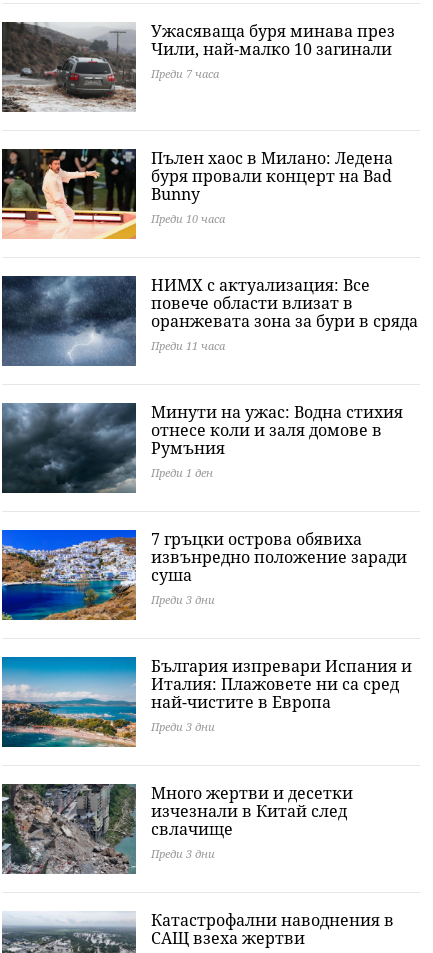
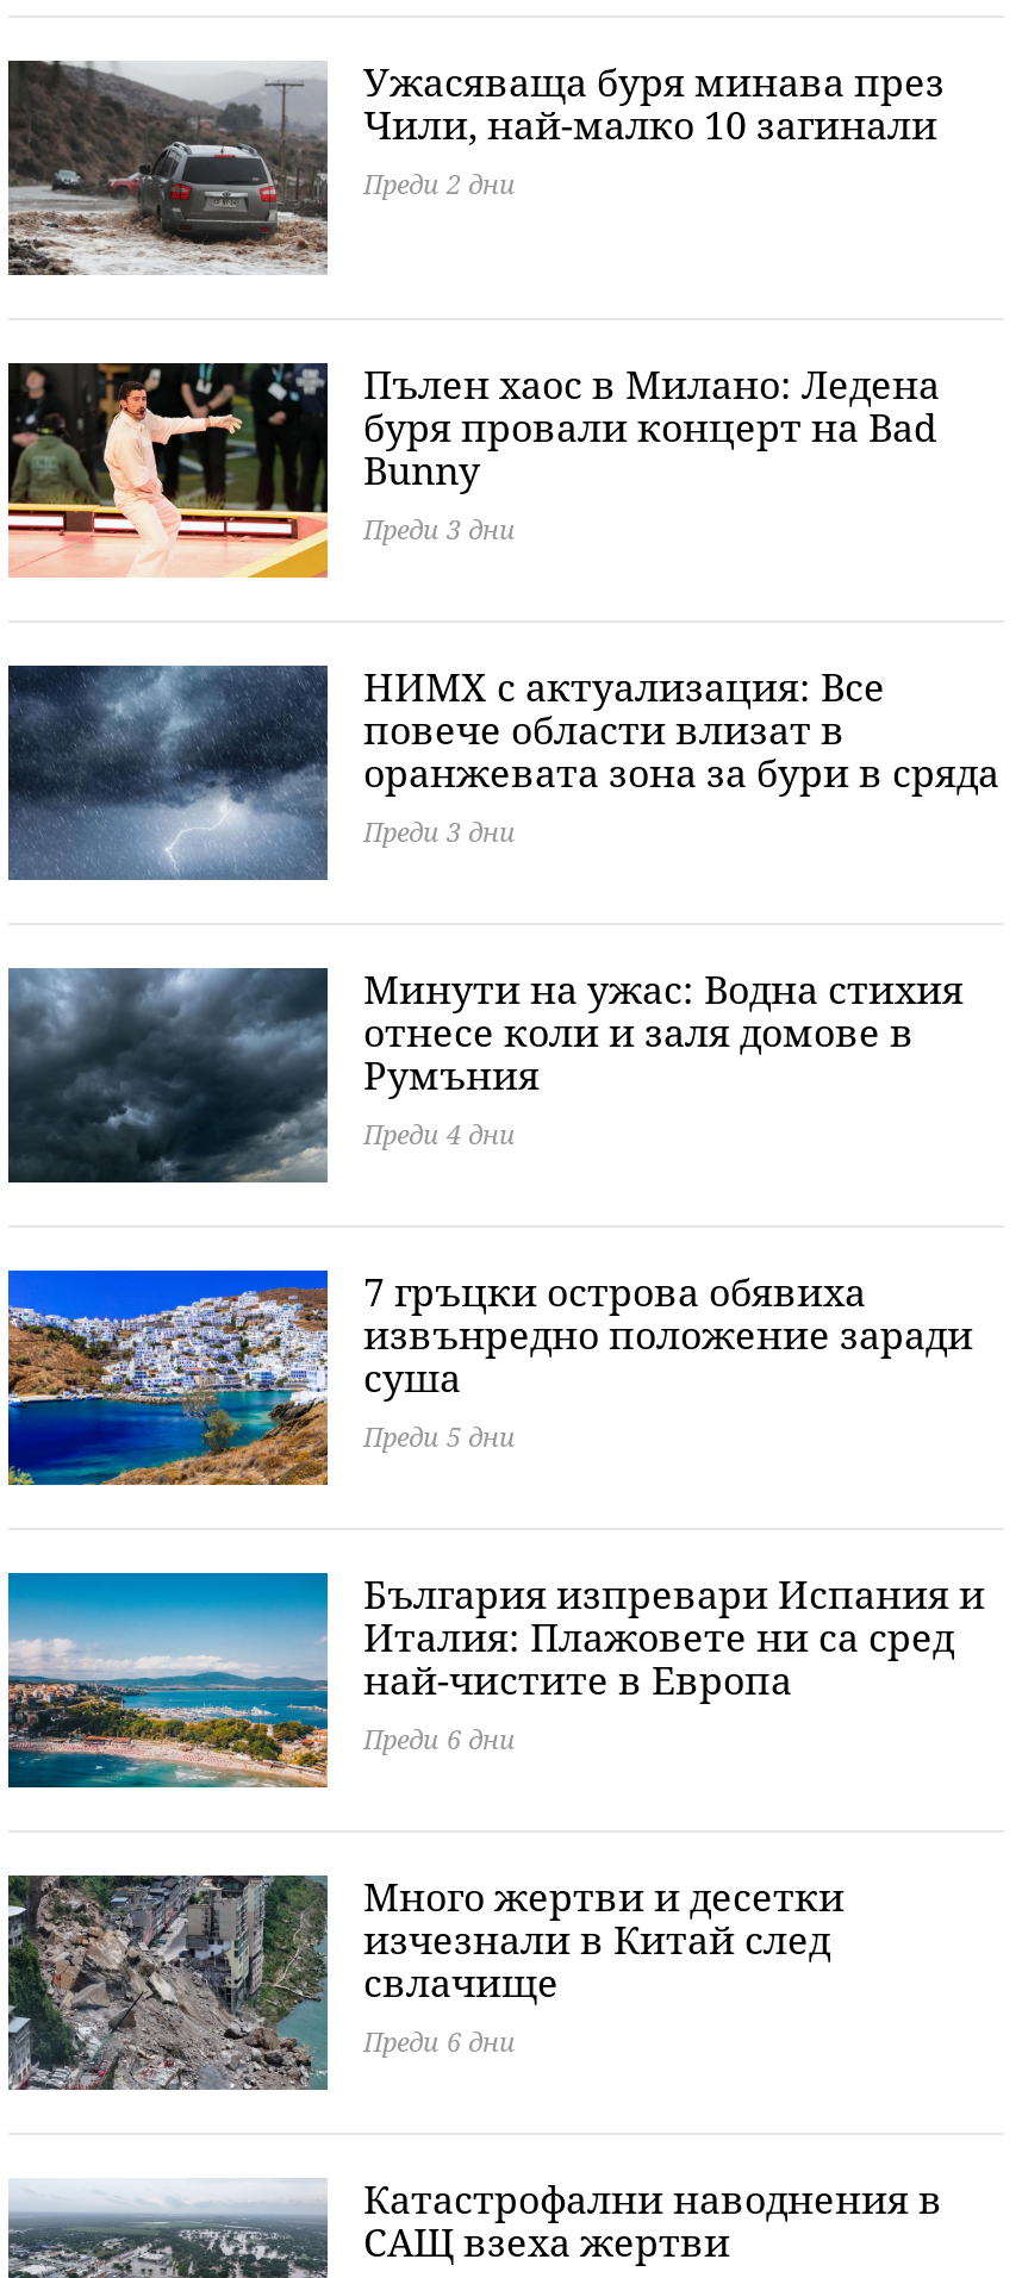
- Преди 7 часа
+ Преди 2 дни

- Преди 10 часа
+ Преди 3 дни

- Преди 11 часа
+ Преди 3 дни

- Преди 1 ден
+ Преди 4 дни

- Преди 3 дни
+ Преди 5 дни

- Преди 3 дни
+ Преди 6 дни

- Преди 3 дни
+ Преди 6 дни
